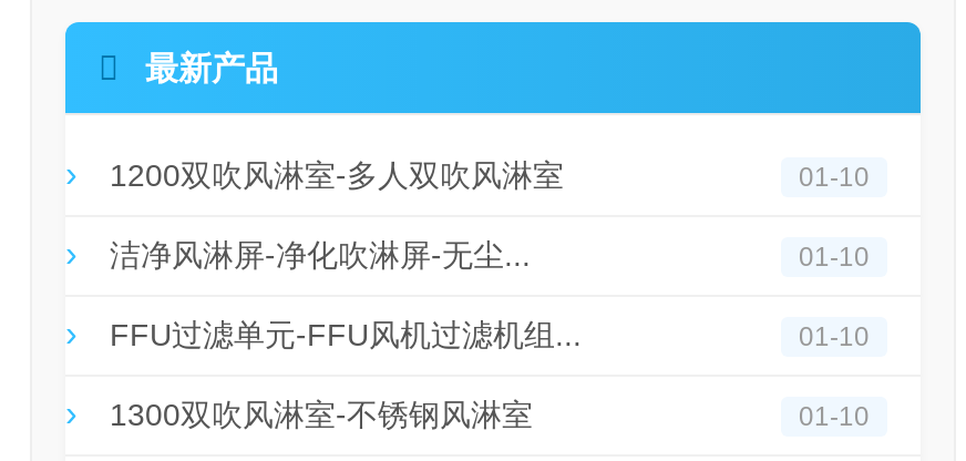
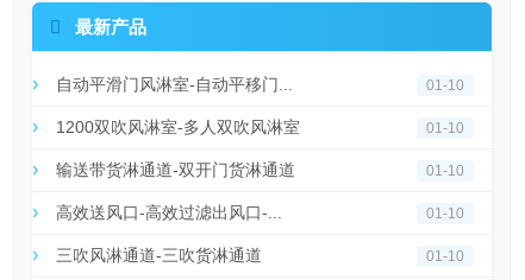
+ 自动平滑门风淋室-自动平移门...
+ 01-10

- 洁净风淋屏-净化吹淋屏-无尘...
+ 输送带货淋通道-双开门货淋通道

- FFU过滤单元-FFU风机过滤机组...
+ 高效送风口-高效过滤出风口-...

- 1300双吹风淋室-不锈钢风淋室
+ 三吹风淋通道-三吹货淋通道
